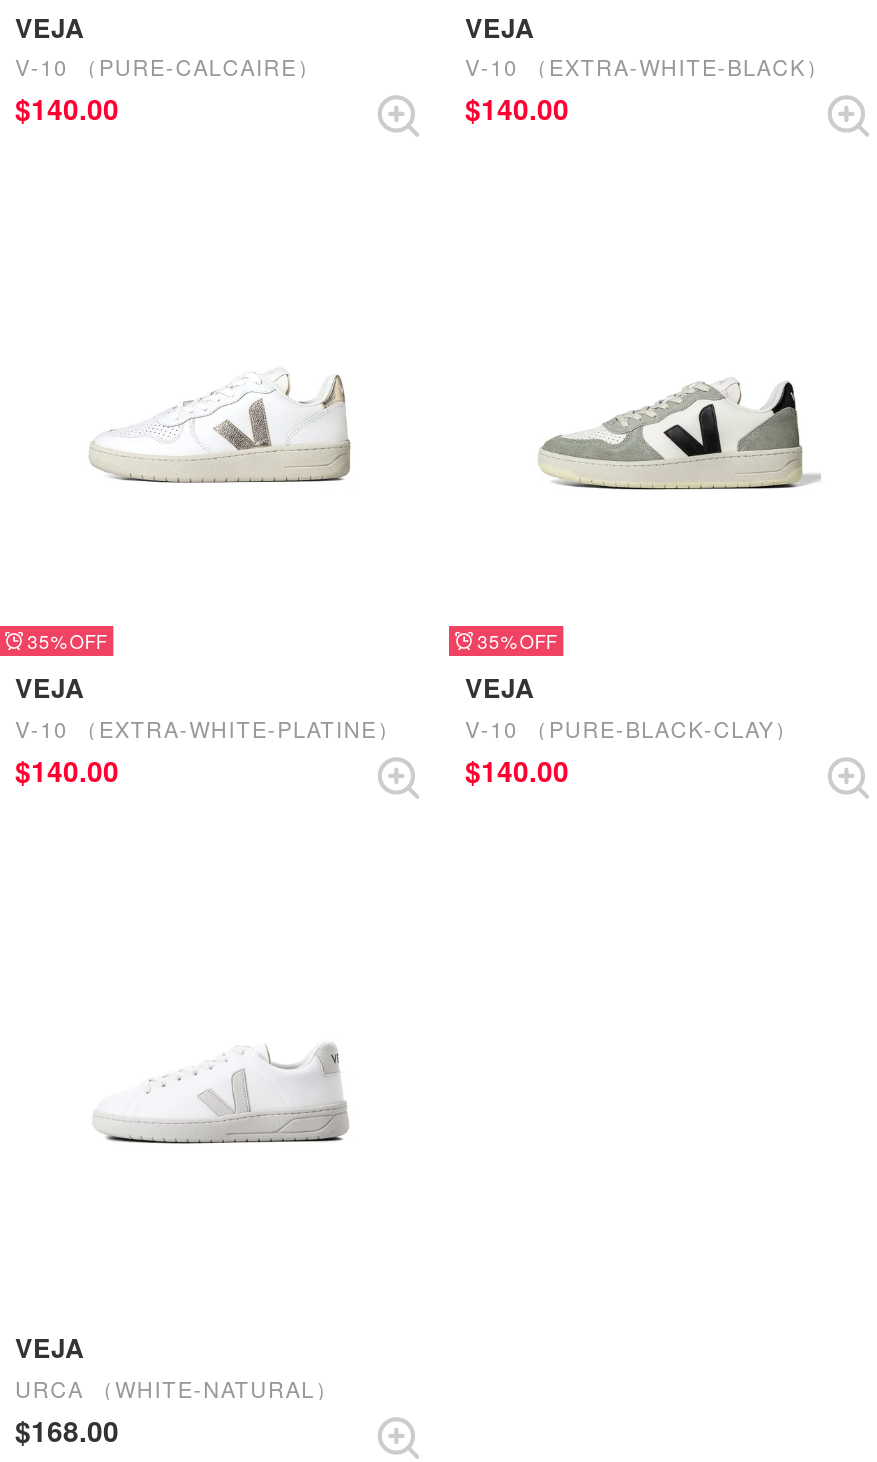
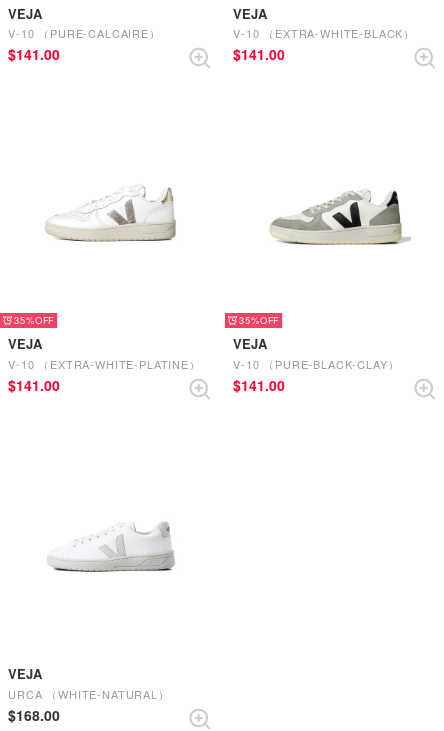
- $‌140.00
+ $‌141.00

- $‌140.00
+ $‌141.00

- $‌140.00
+ $‌141.00

- $‌140.00
+ $‌141.00
